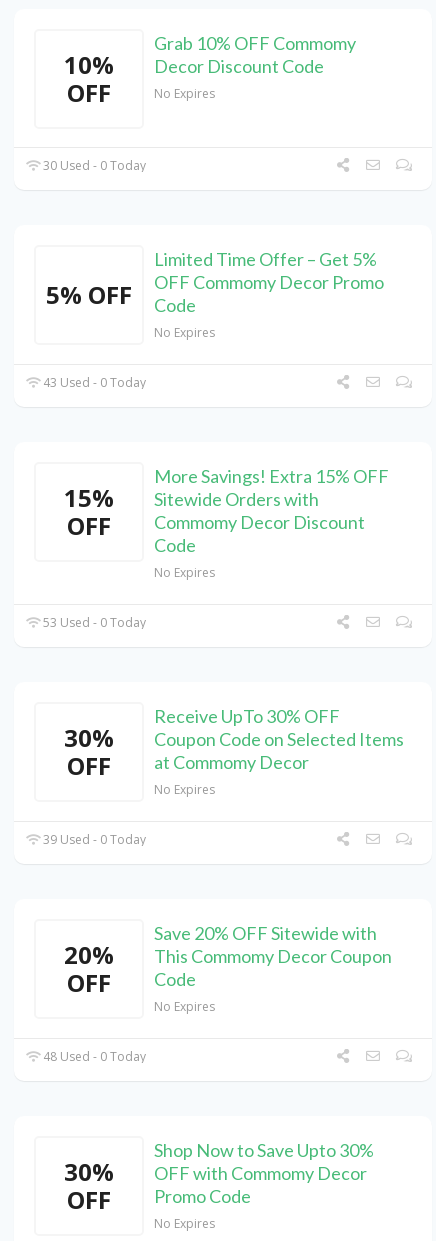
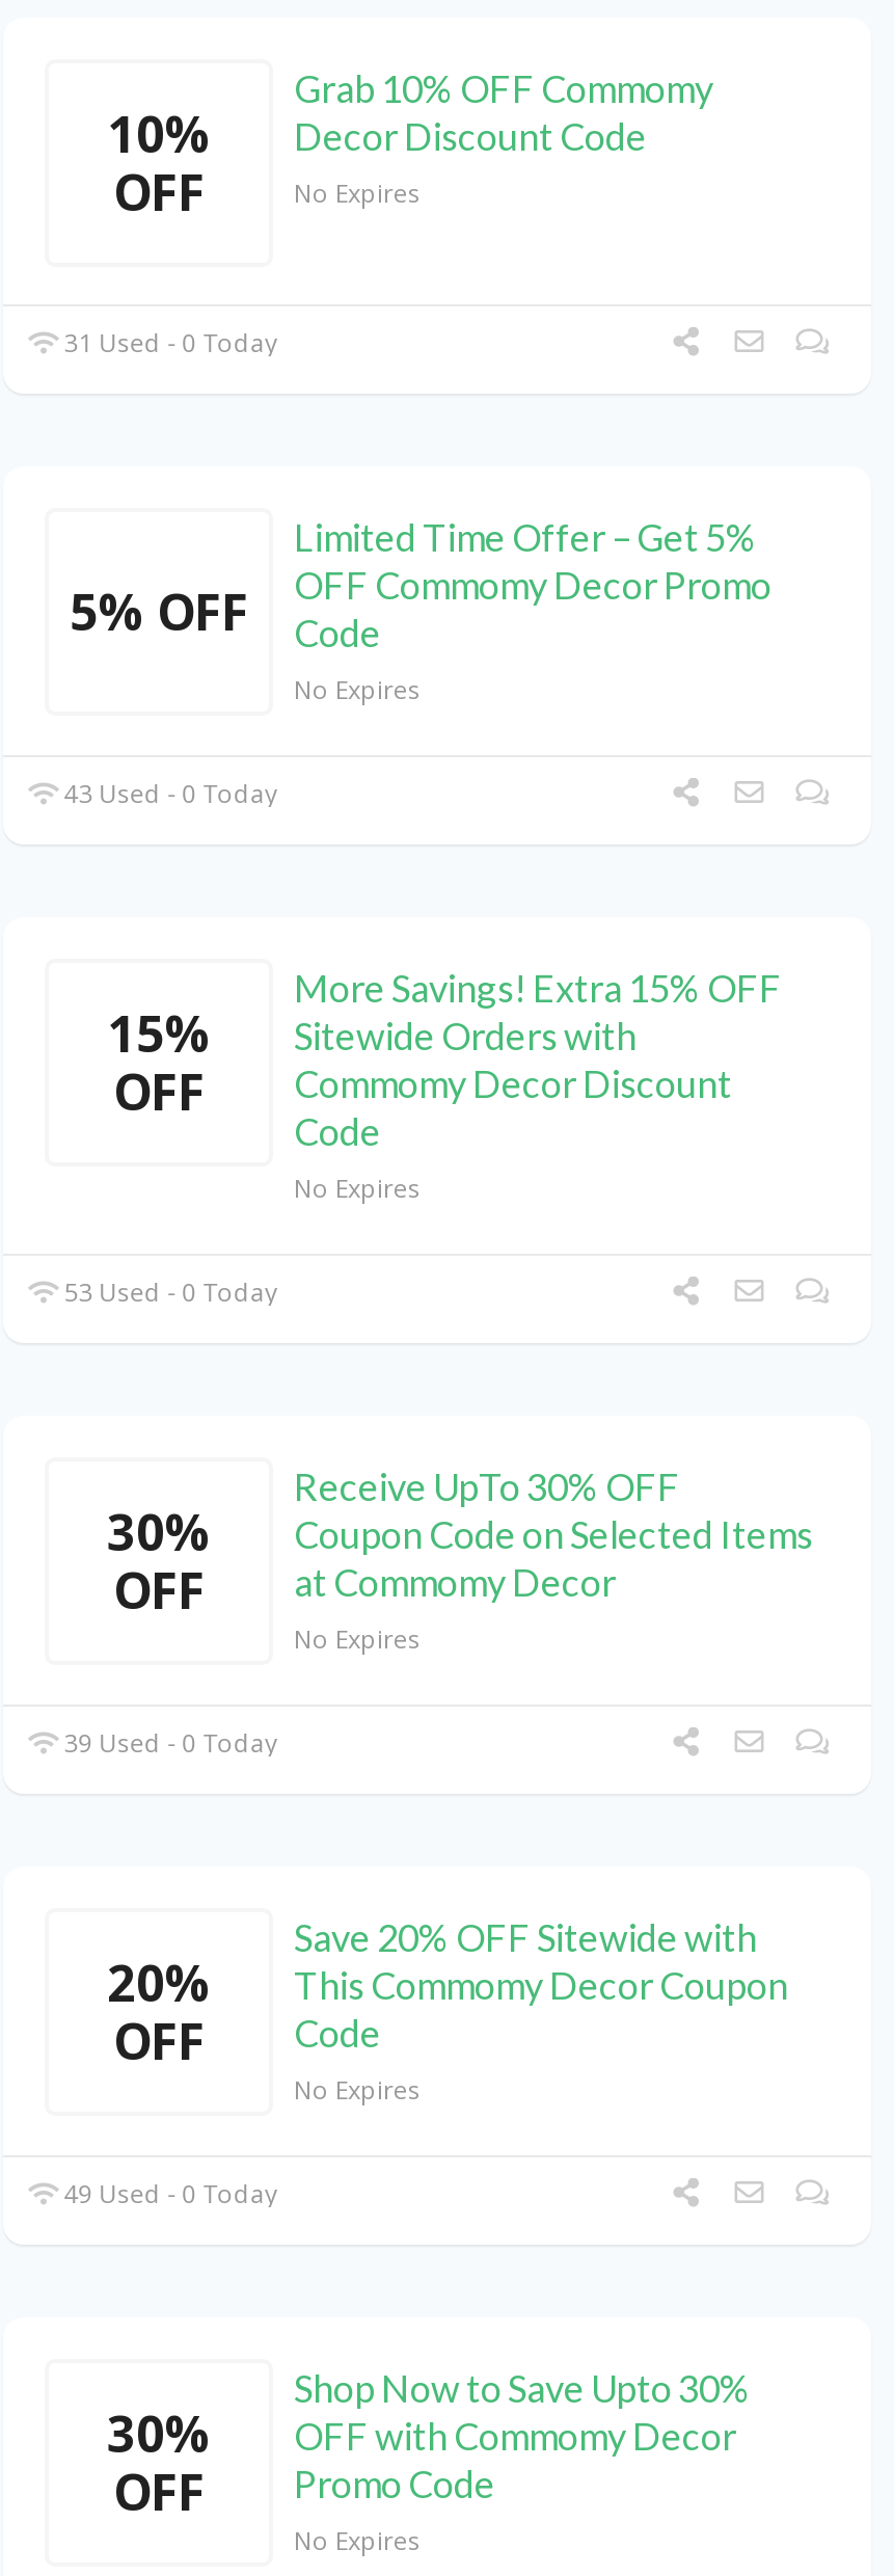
- 30 Used - 0 Today
+ 31 Used - 0 Today

- 48 Used - 0 Today
+ 49 Used - 0 Today
